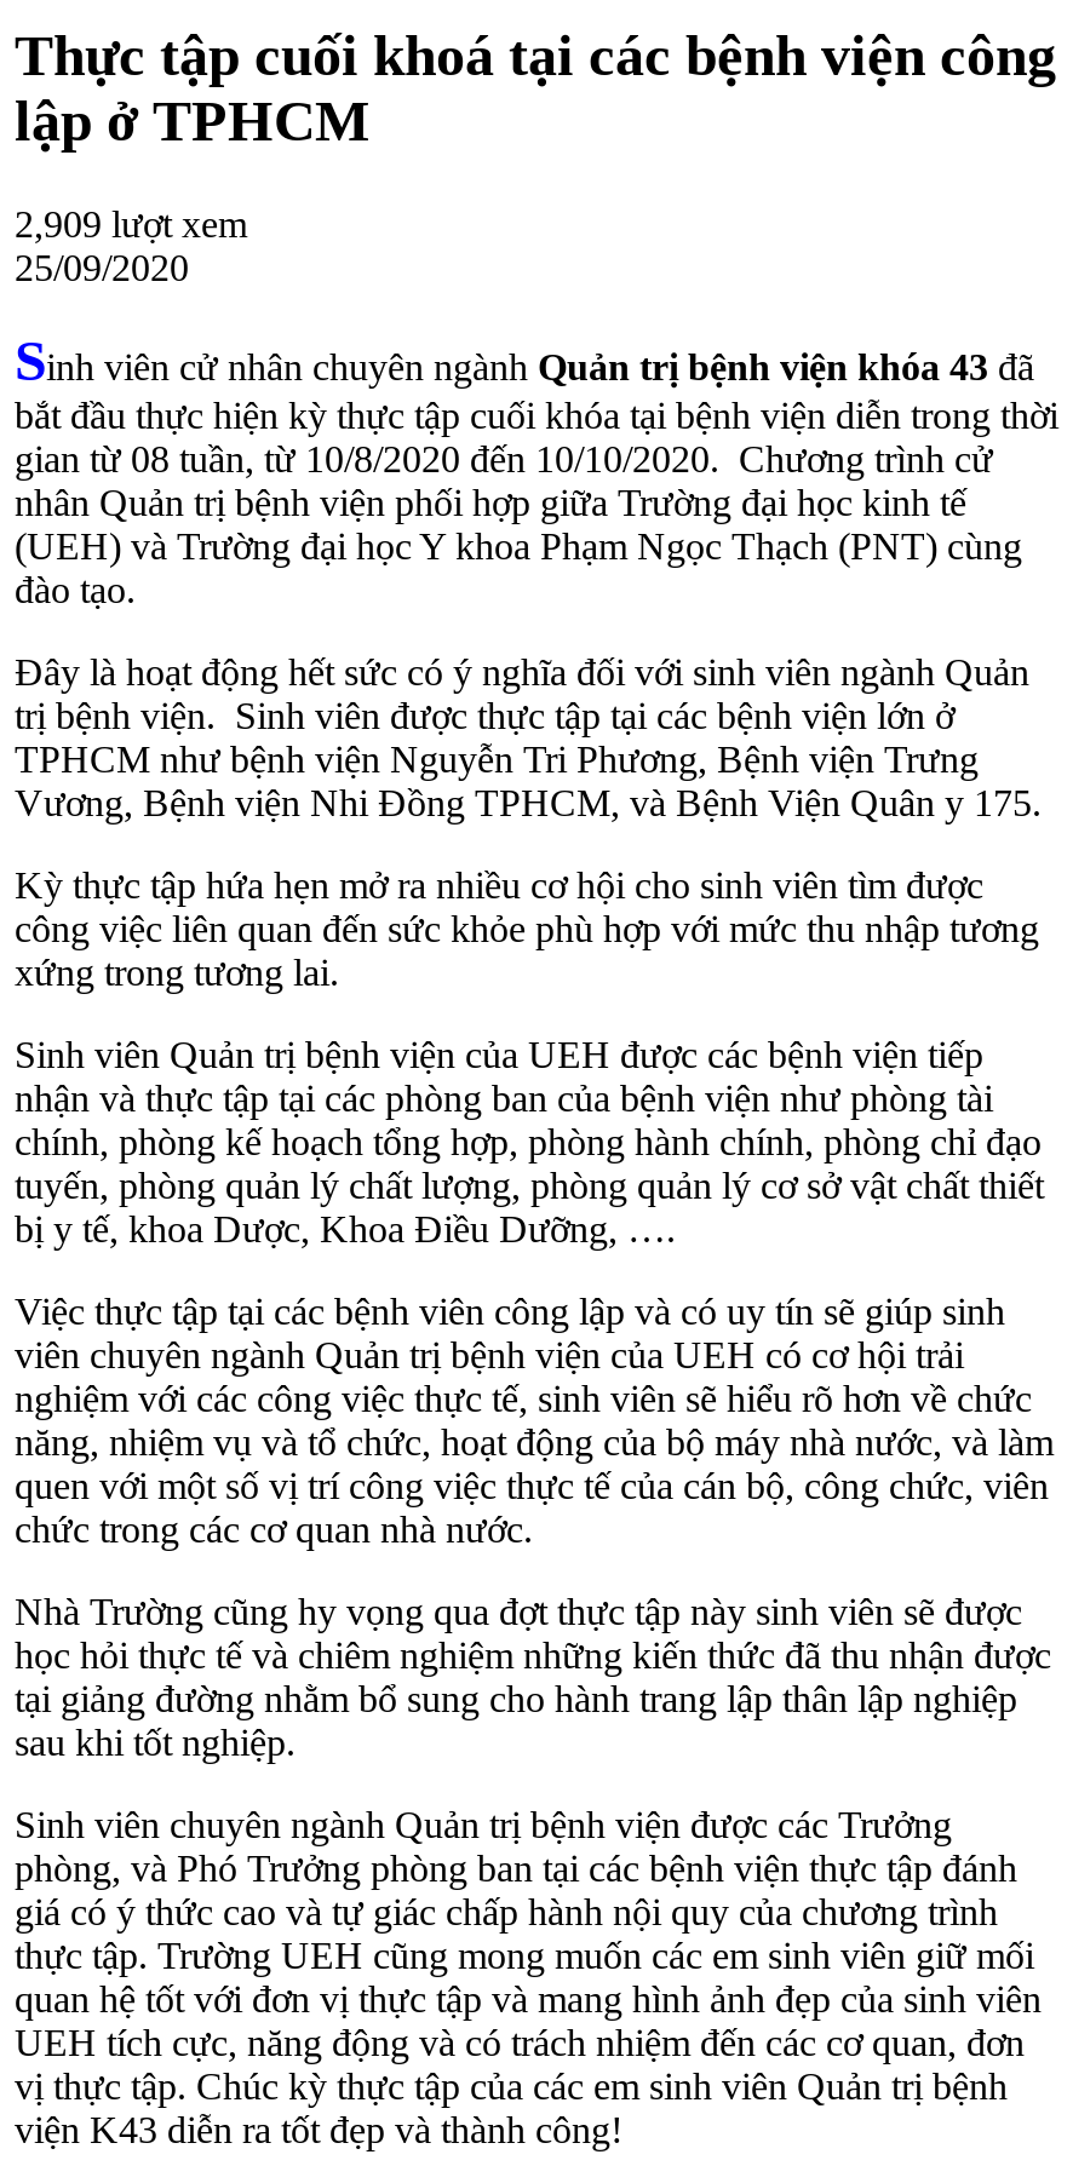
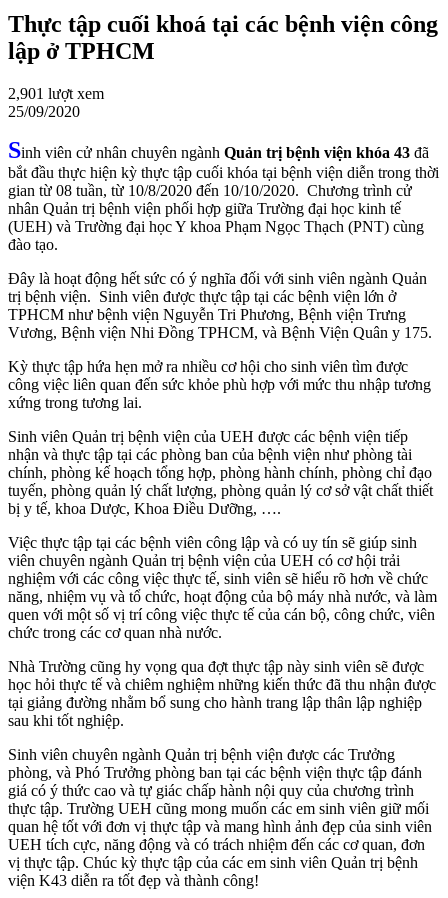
- 2,909 lượt xem
+ 2,901 lượt xem
